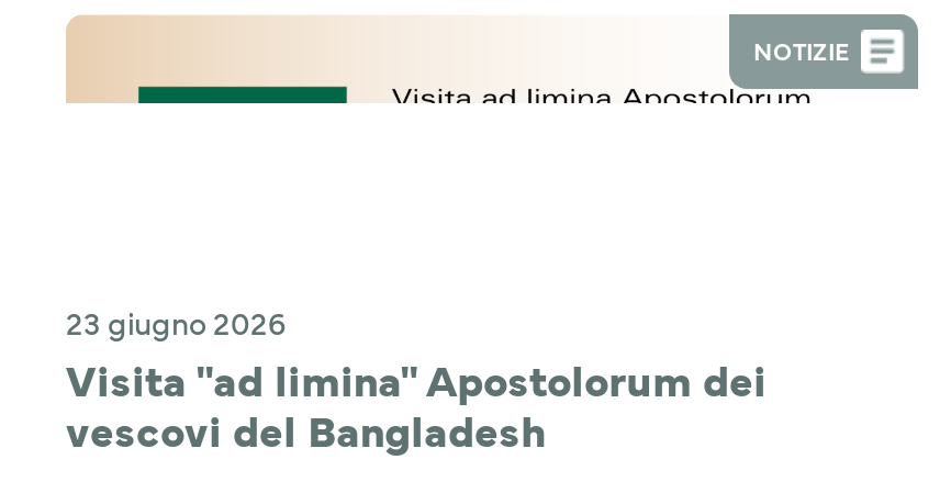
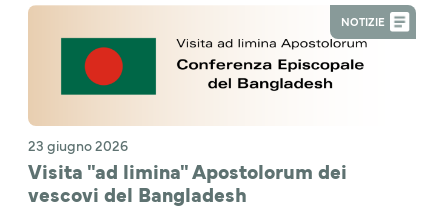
+ [image]
